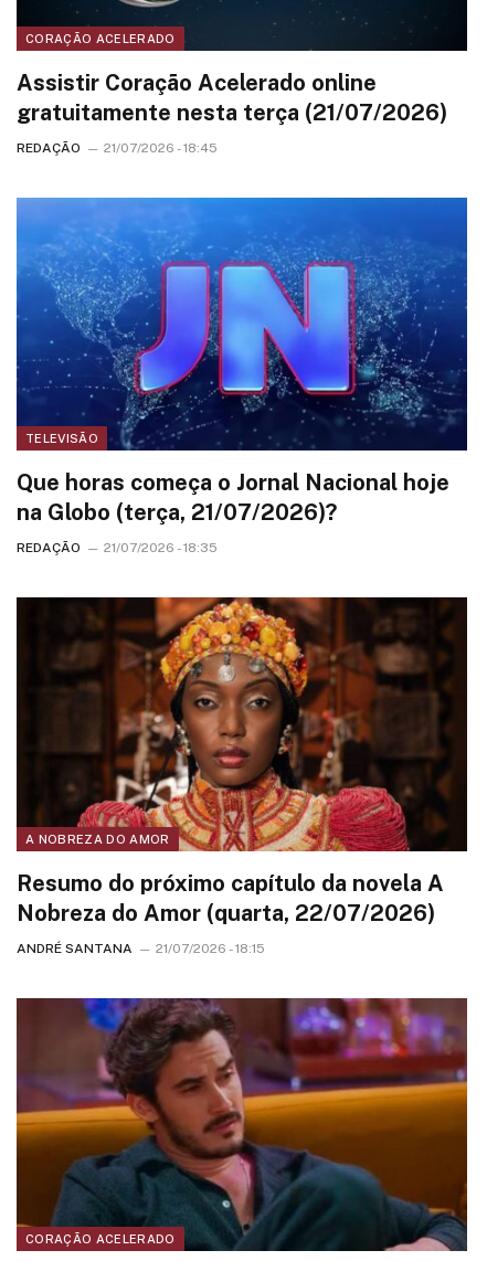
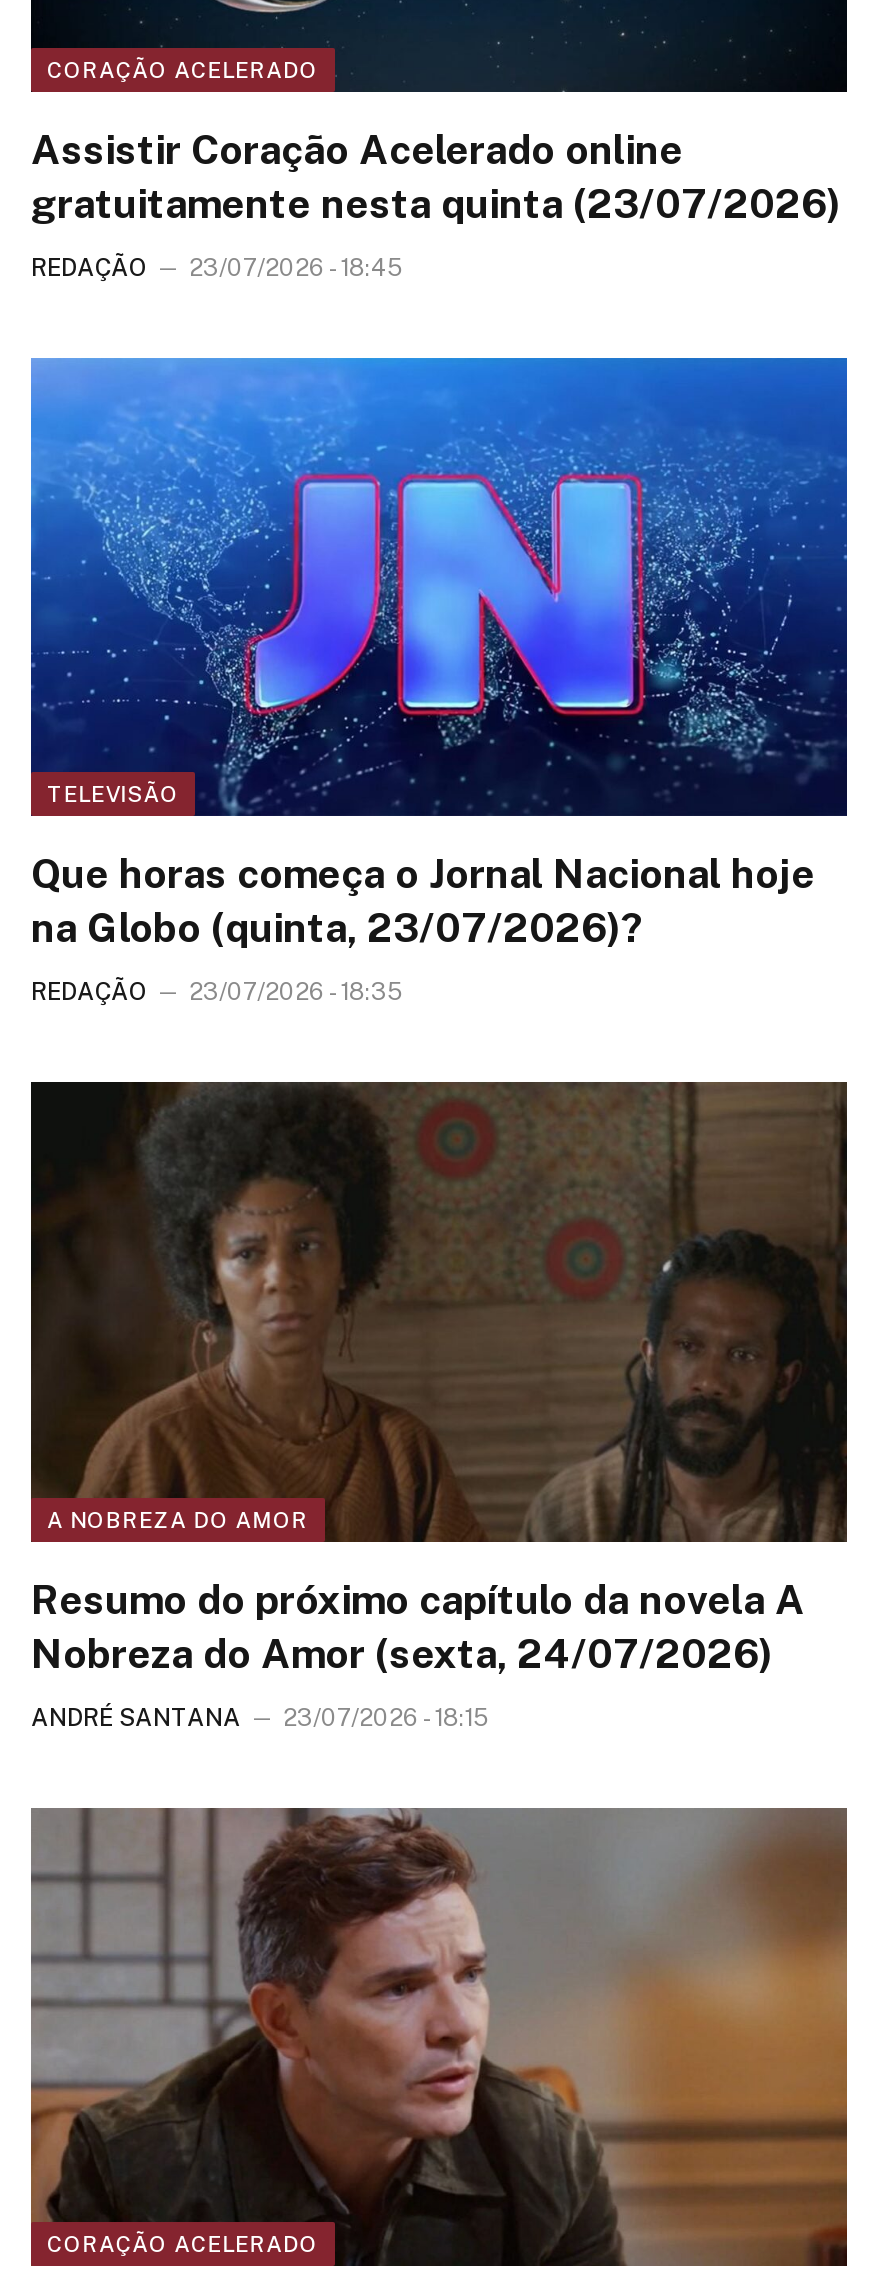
- gratuitamente nesta terça (21/07/2026)
+ gratuitamente nesta quinta (23/07/2026)

- REDAÇÃO 21/07/2026 - 18:45
+ REDAÇÃO 23/07/2026 - 18:45

- na Globo (terça, 21/07/2026)?
+ na Globo (quinta, 23/07/2026)?

- REDAÇÃO 21/07/2026 - 18:35
+ REDAÇÃO 23/07/2026 - 18:35

- [image]
+ [image]

- Nobreza do Amor (quarta, 22/07/2026)
+ Nobreza do Amor (sexta, 24/07/2026)

- ANDRÉ SANTANA 21/07/2026 - 18:15
+ ANDRÉ SANTANA 23/07/2026 - 18:15

- [image]
+ [image]
